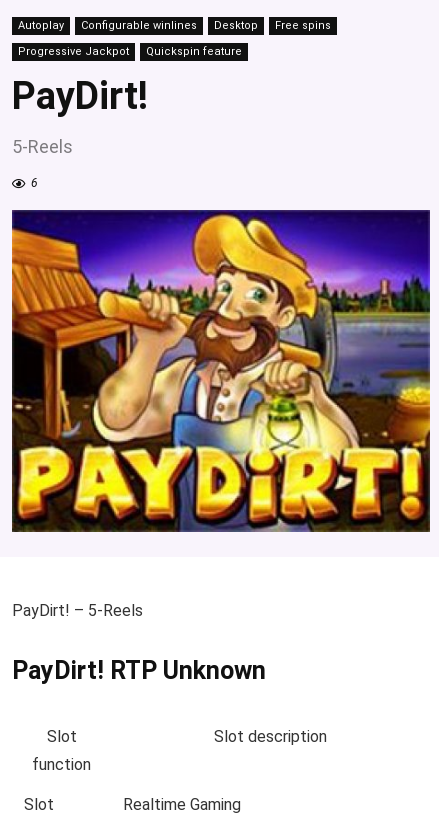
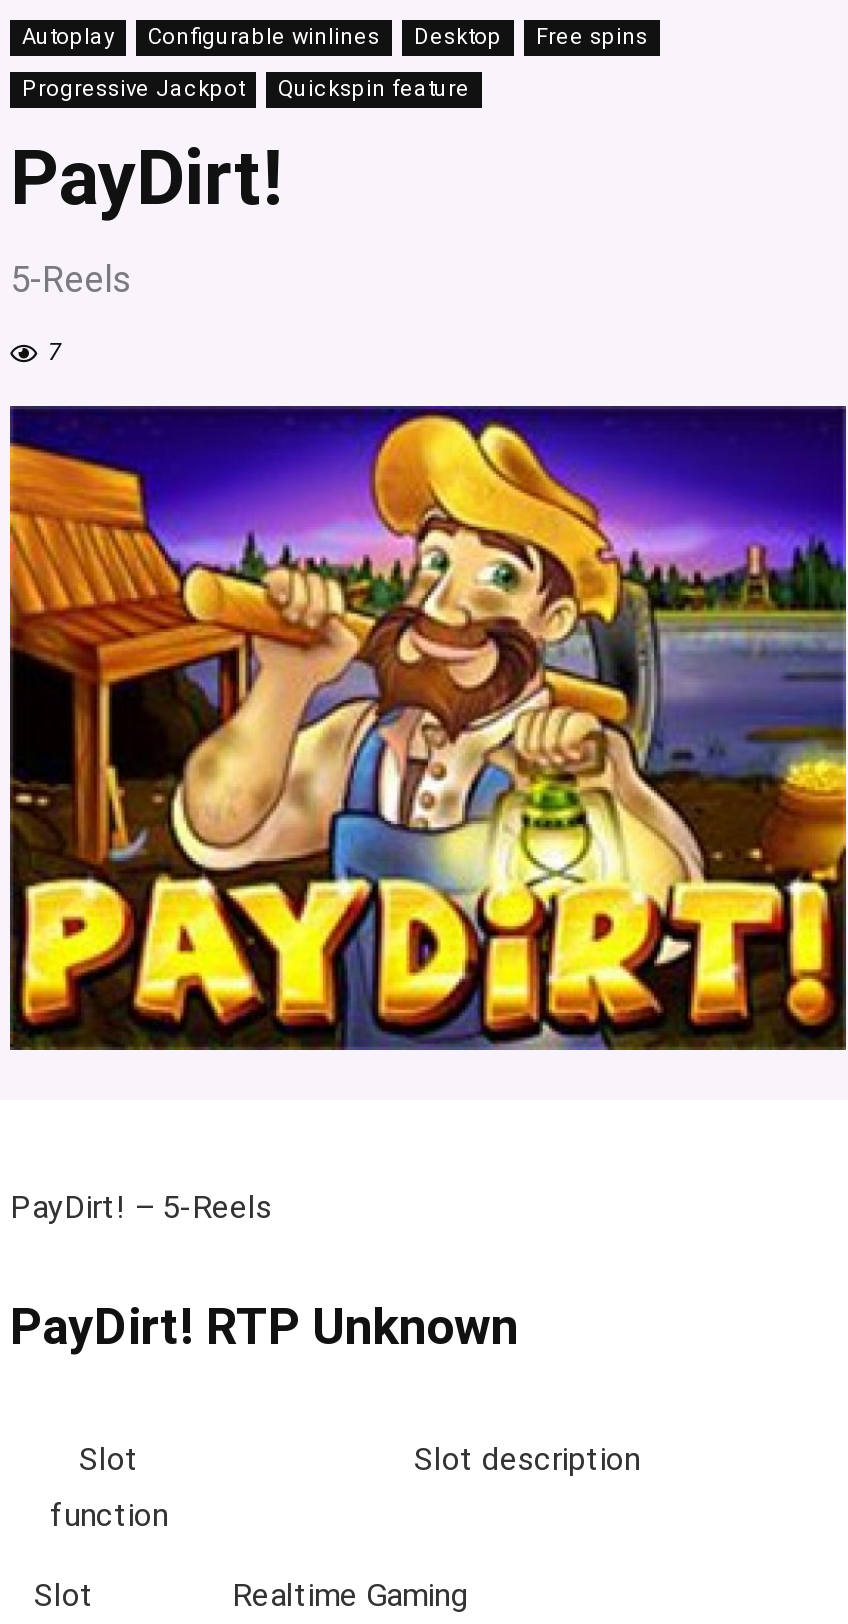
- 6
+ 7
